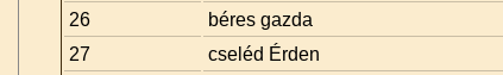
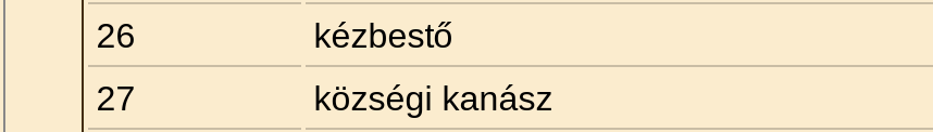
- béres gazda
+ kézbestő

- cseléd Érden
+ községi kanász
